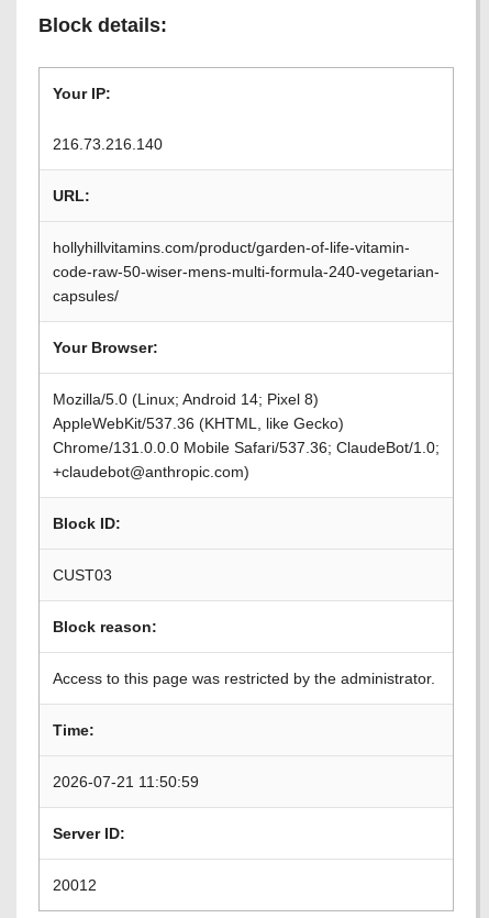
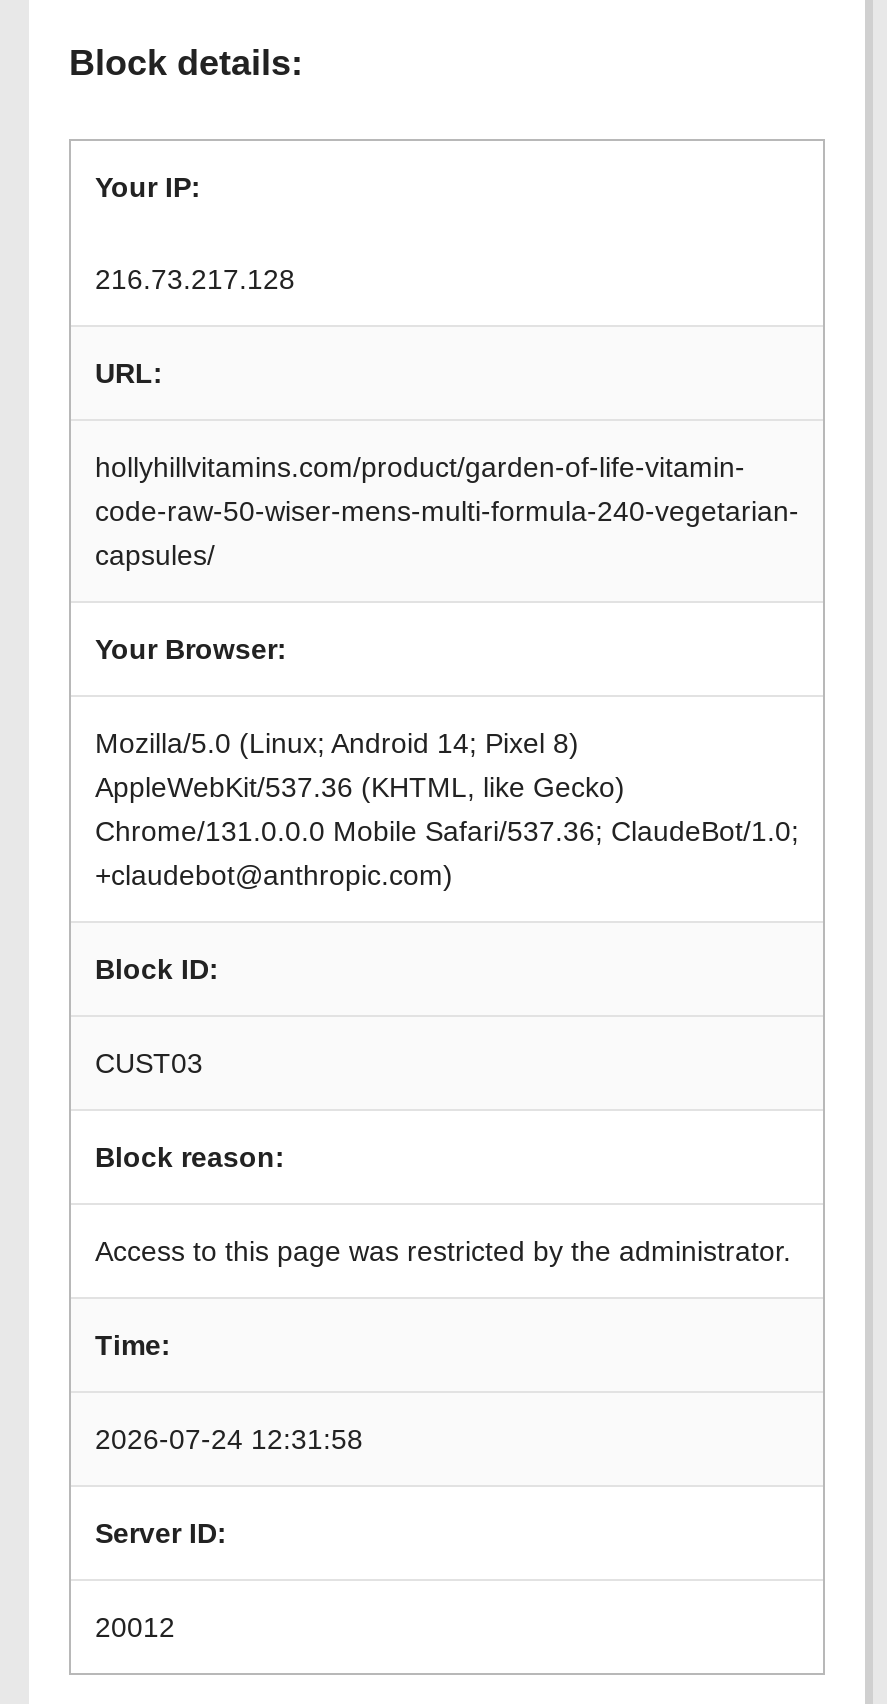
- 216.73.216.140
+ 216.73.217.128

- 2026-07-21 11:50:59
+ 2026-07-24 12:31:58
